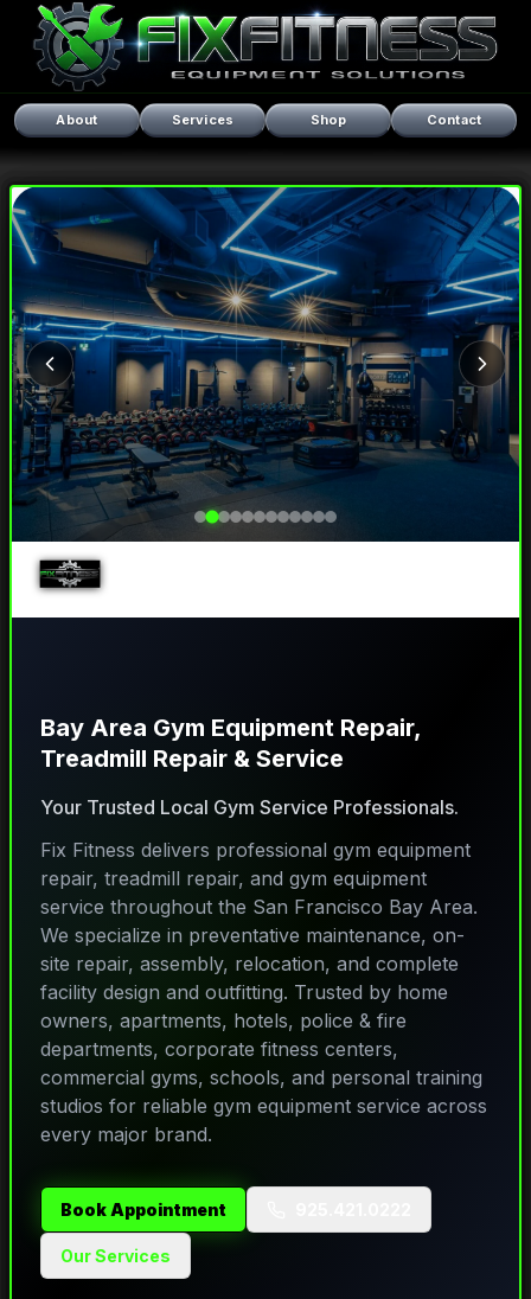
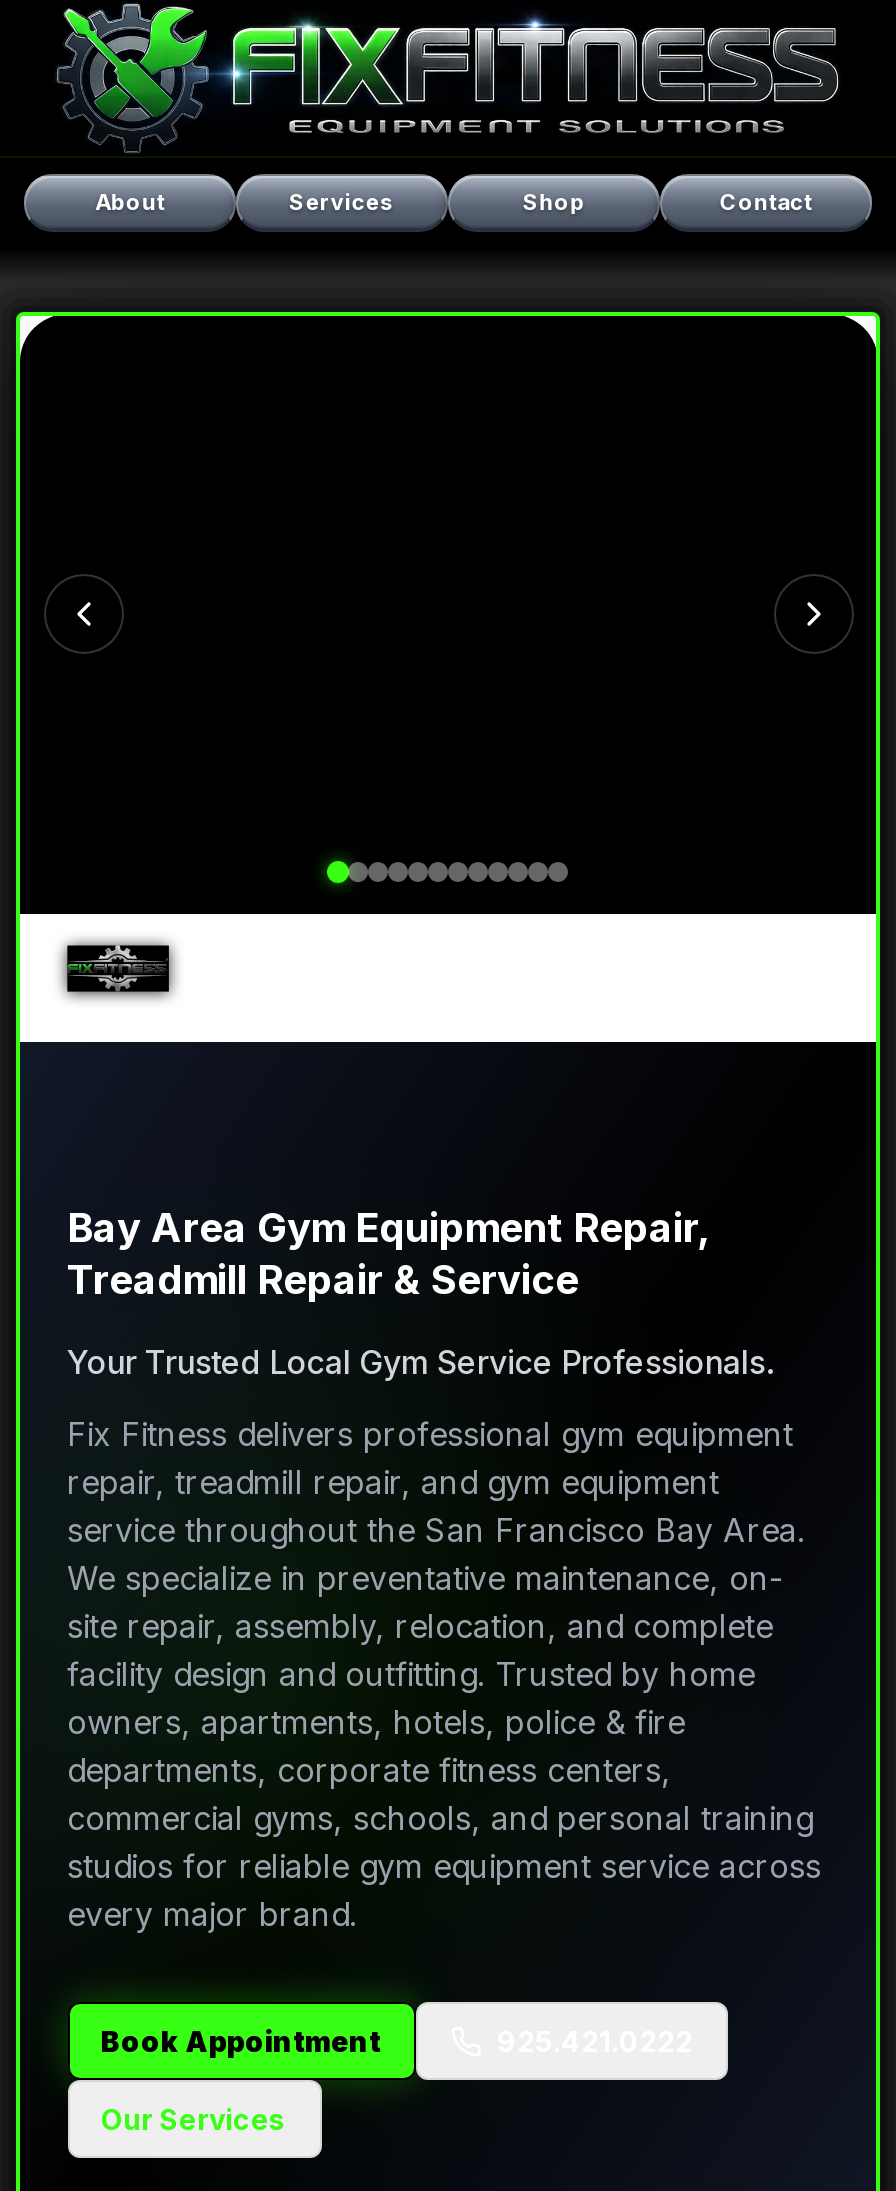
- [image]
